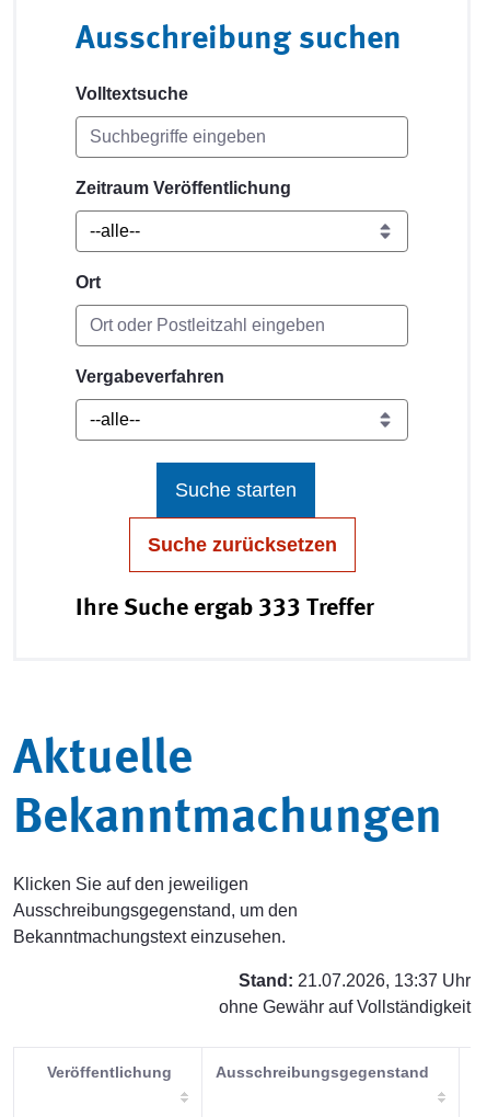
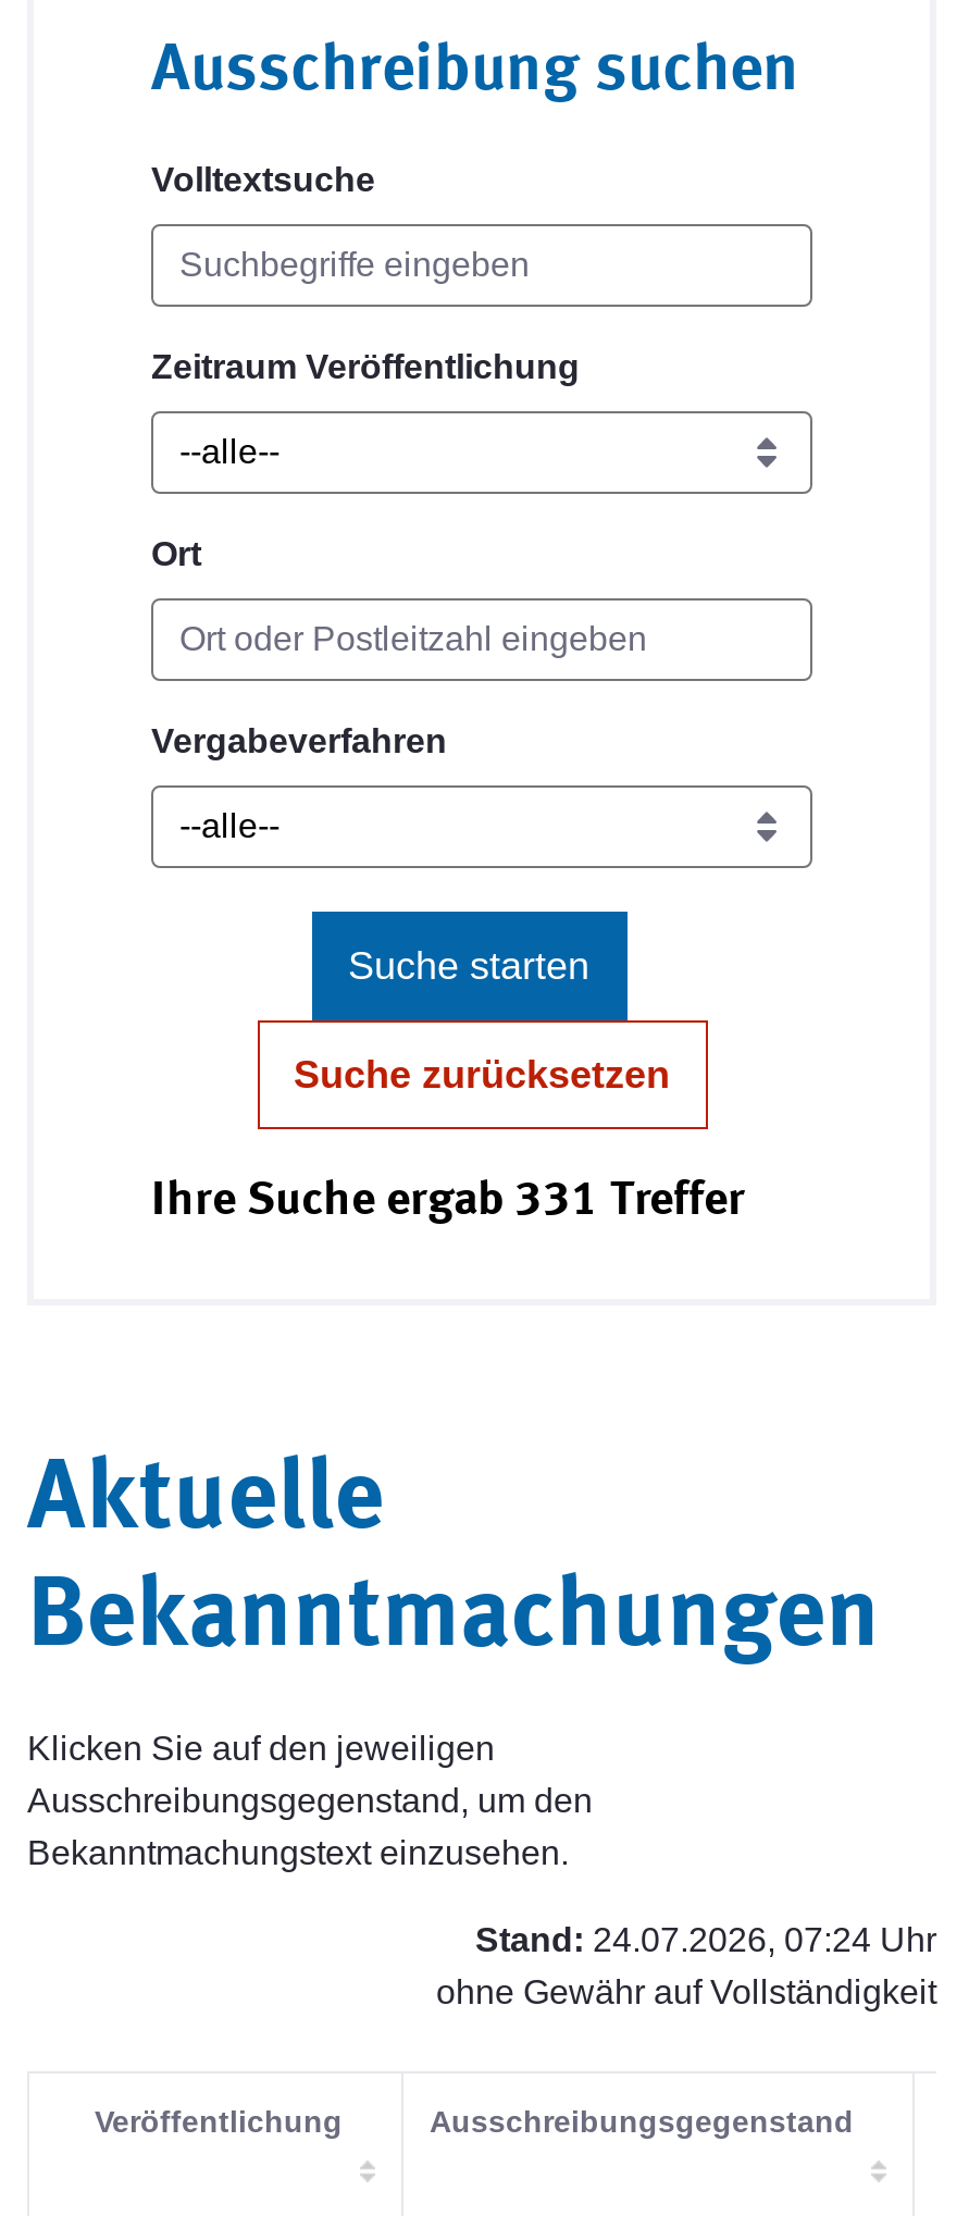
- Ihre Suche ergab 333 Treffer
+ Ihre Suche ergab 331 Treffer

- Stand: 21.07.2026, 13:37 Uhr
+ Stand: 24.07.2026, 07:24 Uhr
